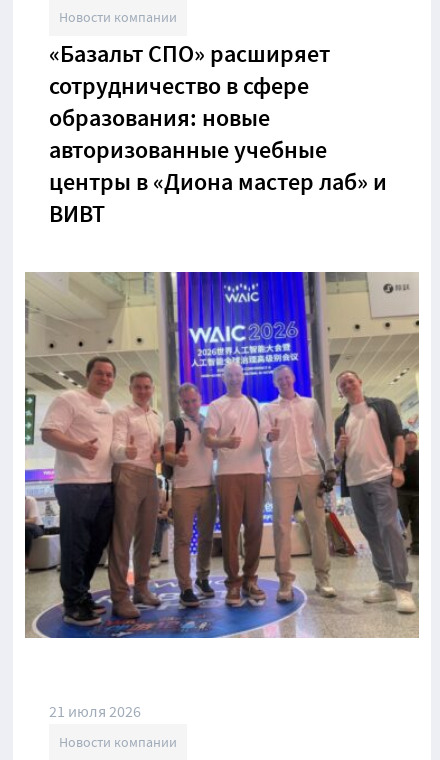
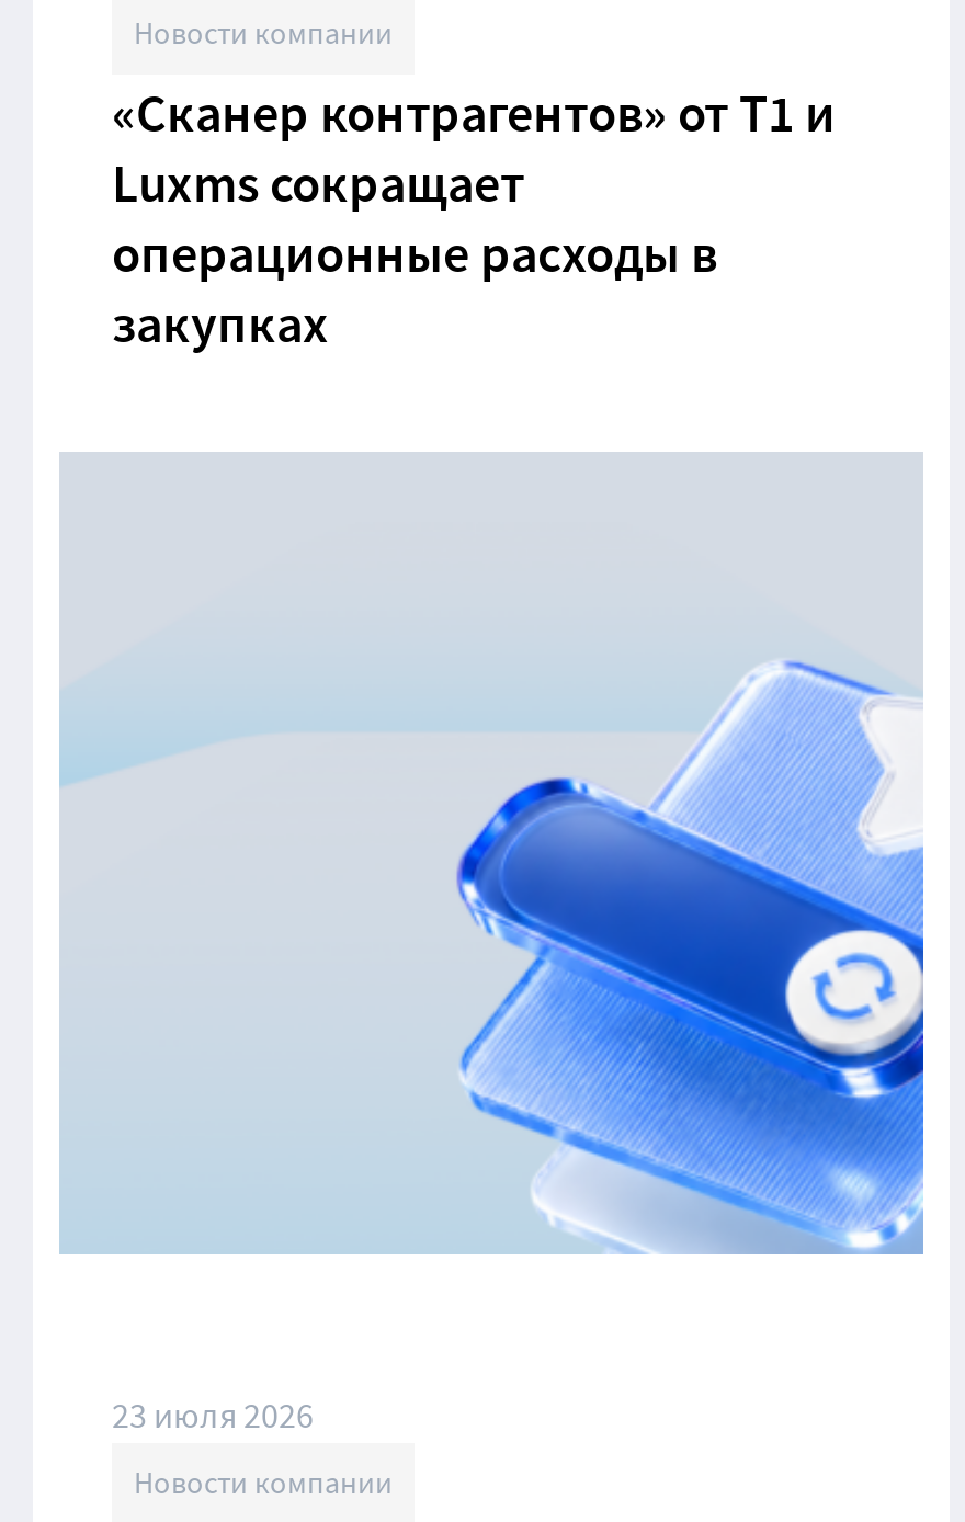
- «Базальт СПО» расширяет
- сотрудничество в сфере
- образования: новые
- авторизованные учебные
- центры в «Диона мастер лаб» и
- ВИВТ
+ «Сканер контрагентов» от Т1 и
+ Luxms сокращает
+ операционные расходы в
+ закупках

- [image]
+ [image]

- 21 июля 2026
+ 23 июля 2026
